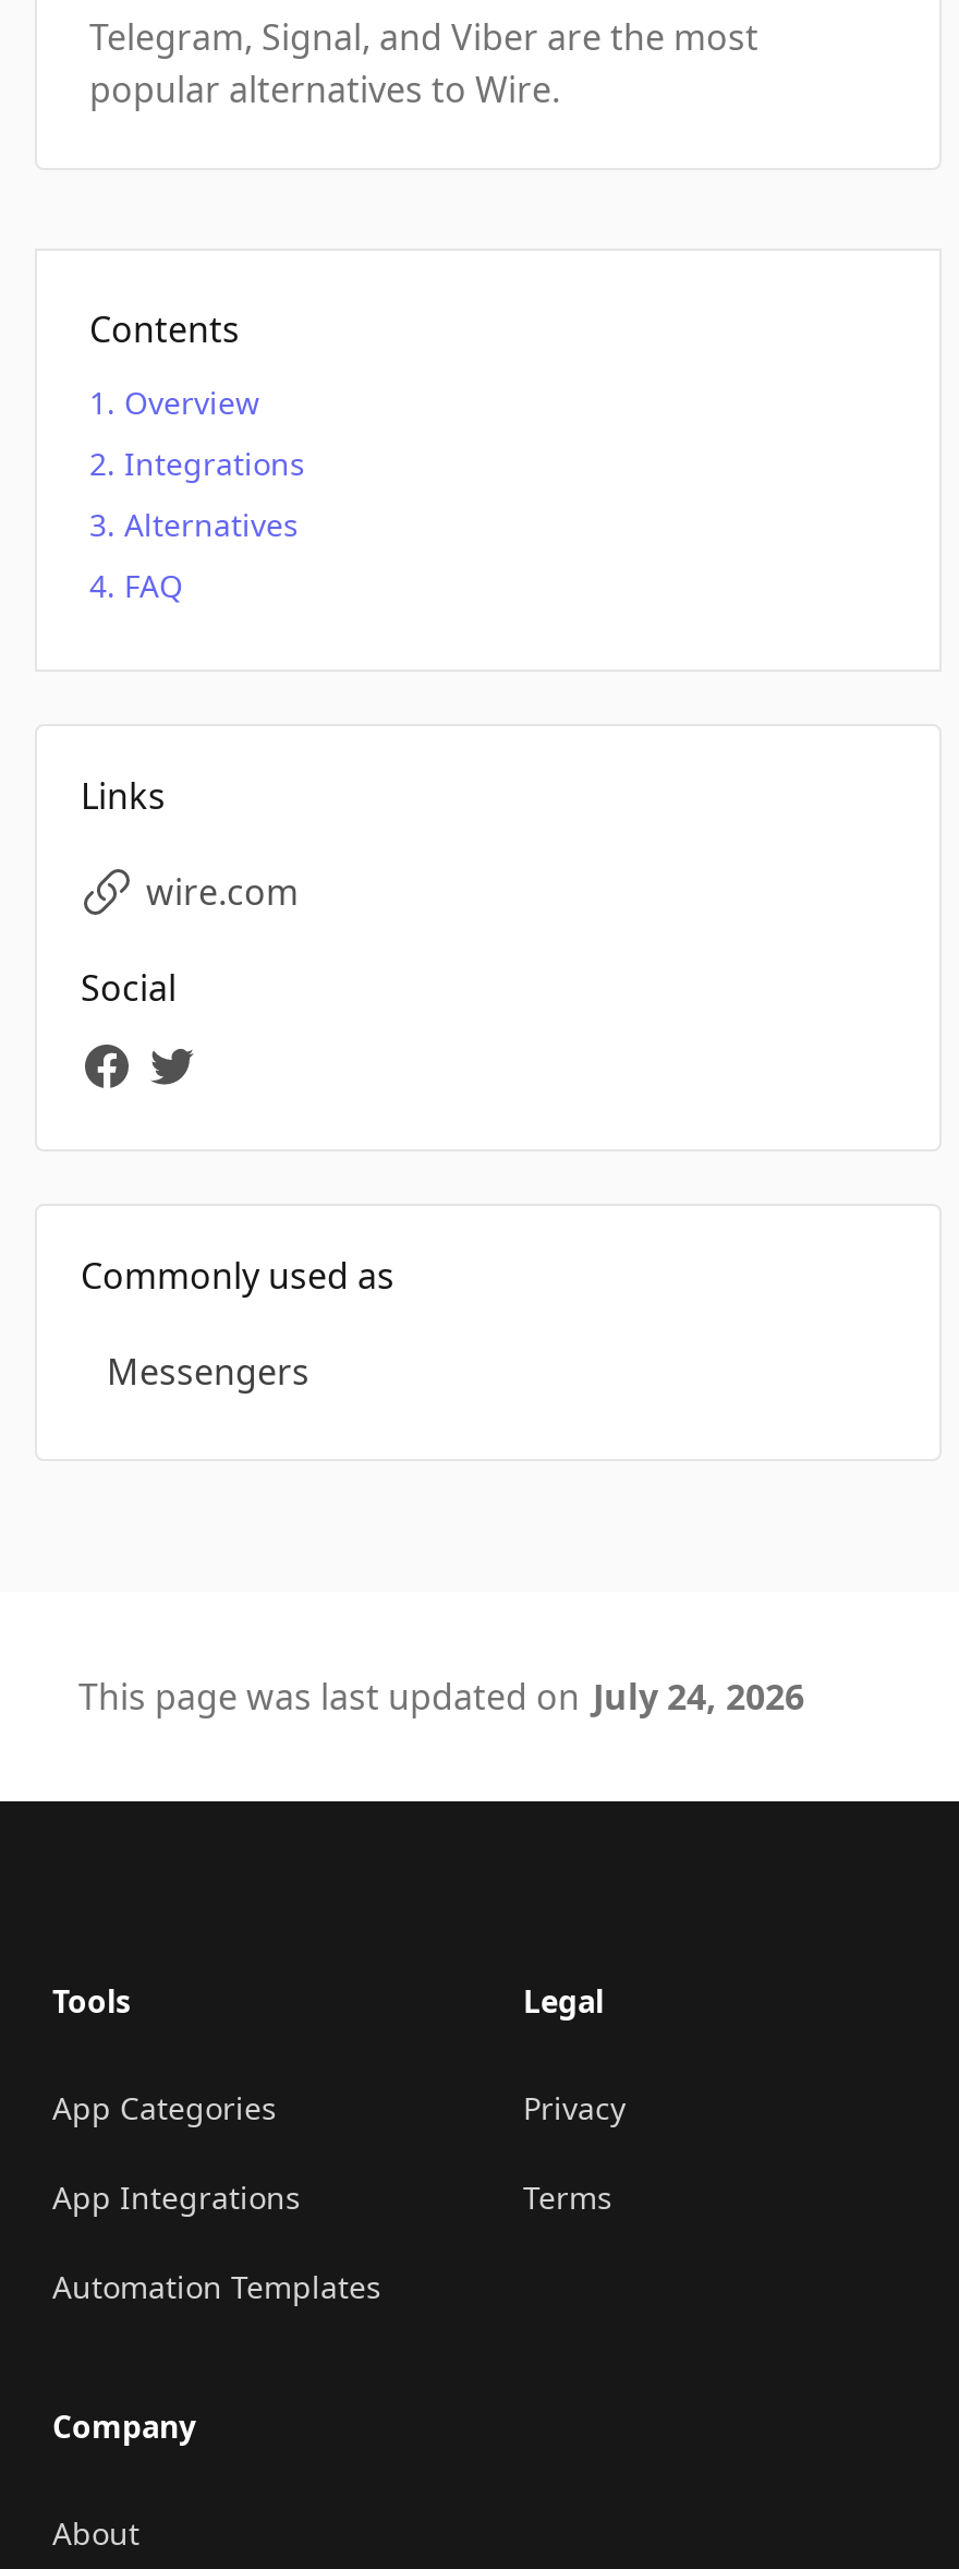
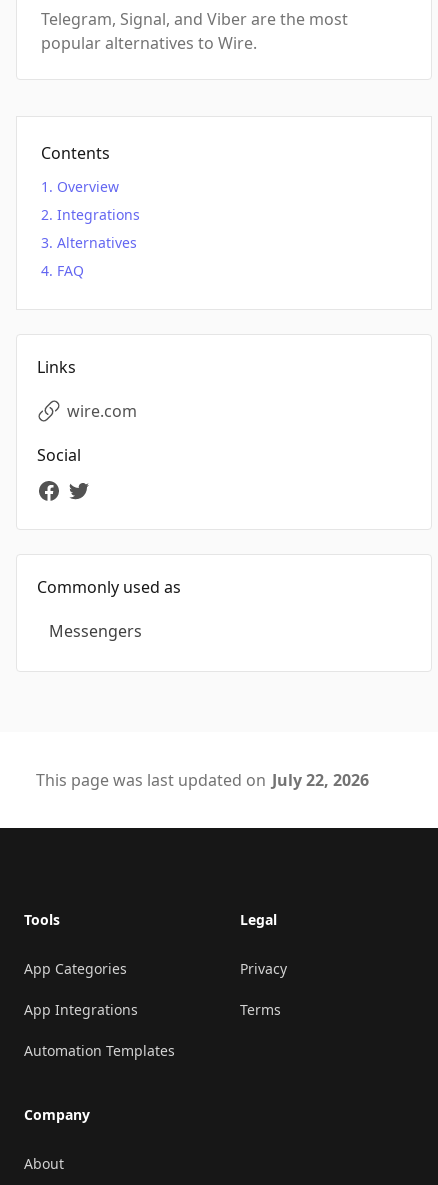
- This page was last updated on July 24, 2026
+ This page was last updated on July 22, 2026
